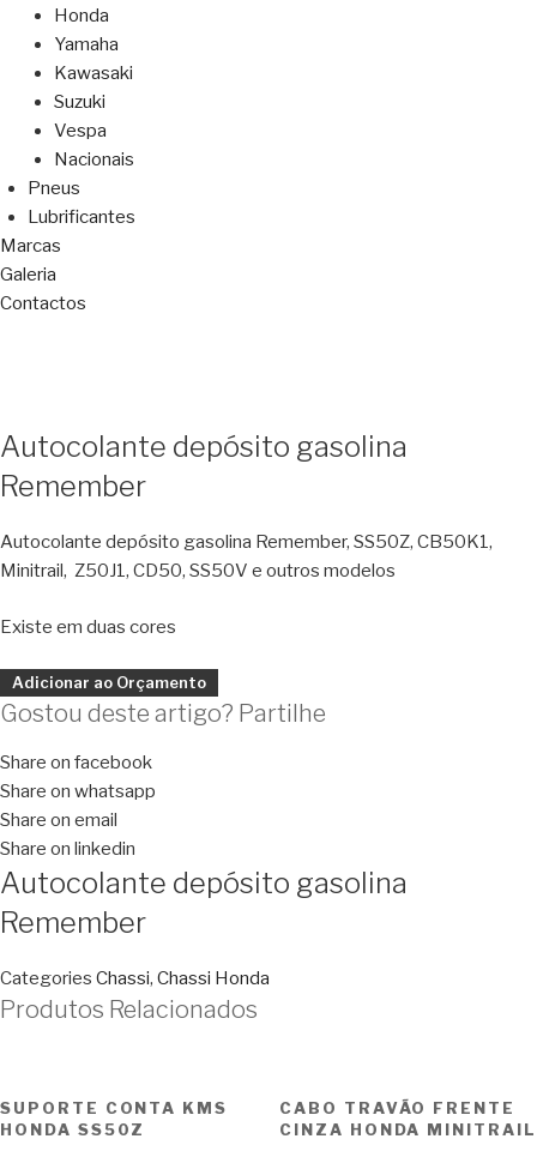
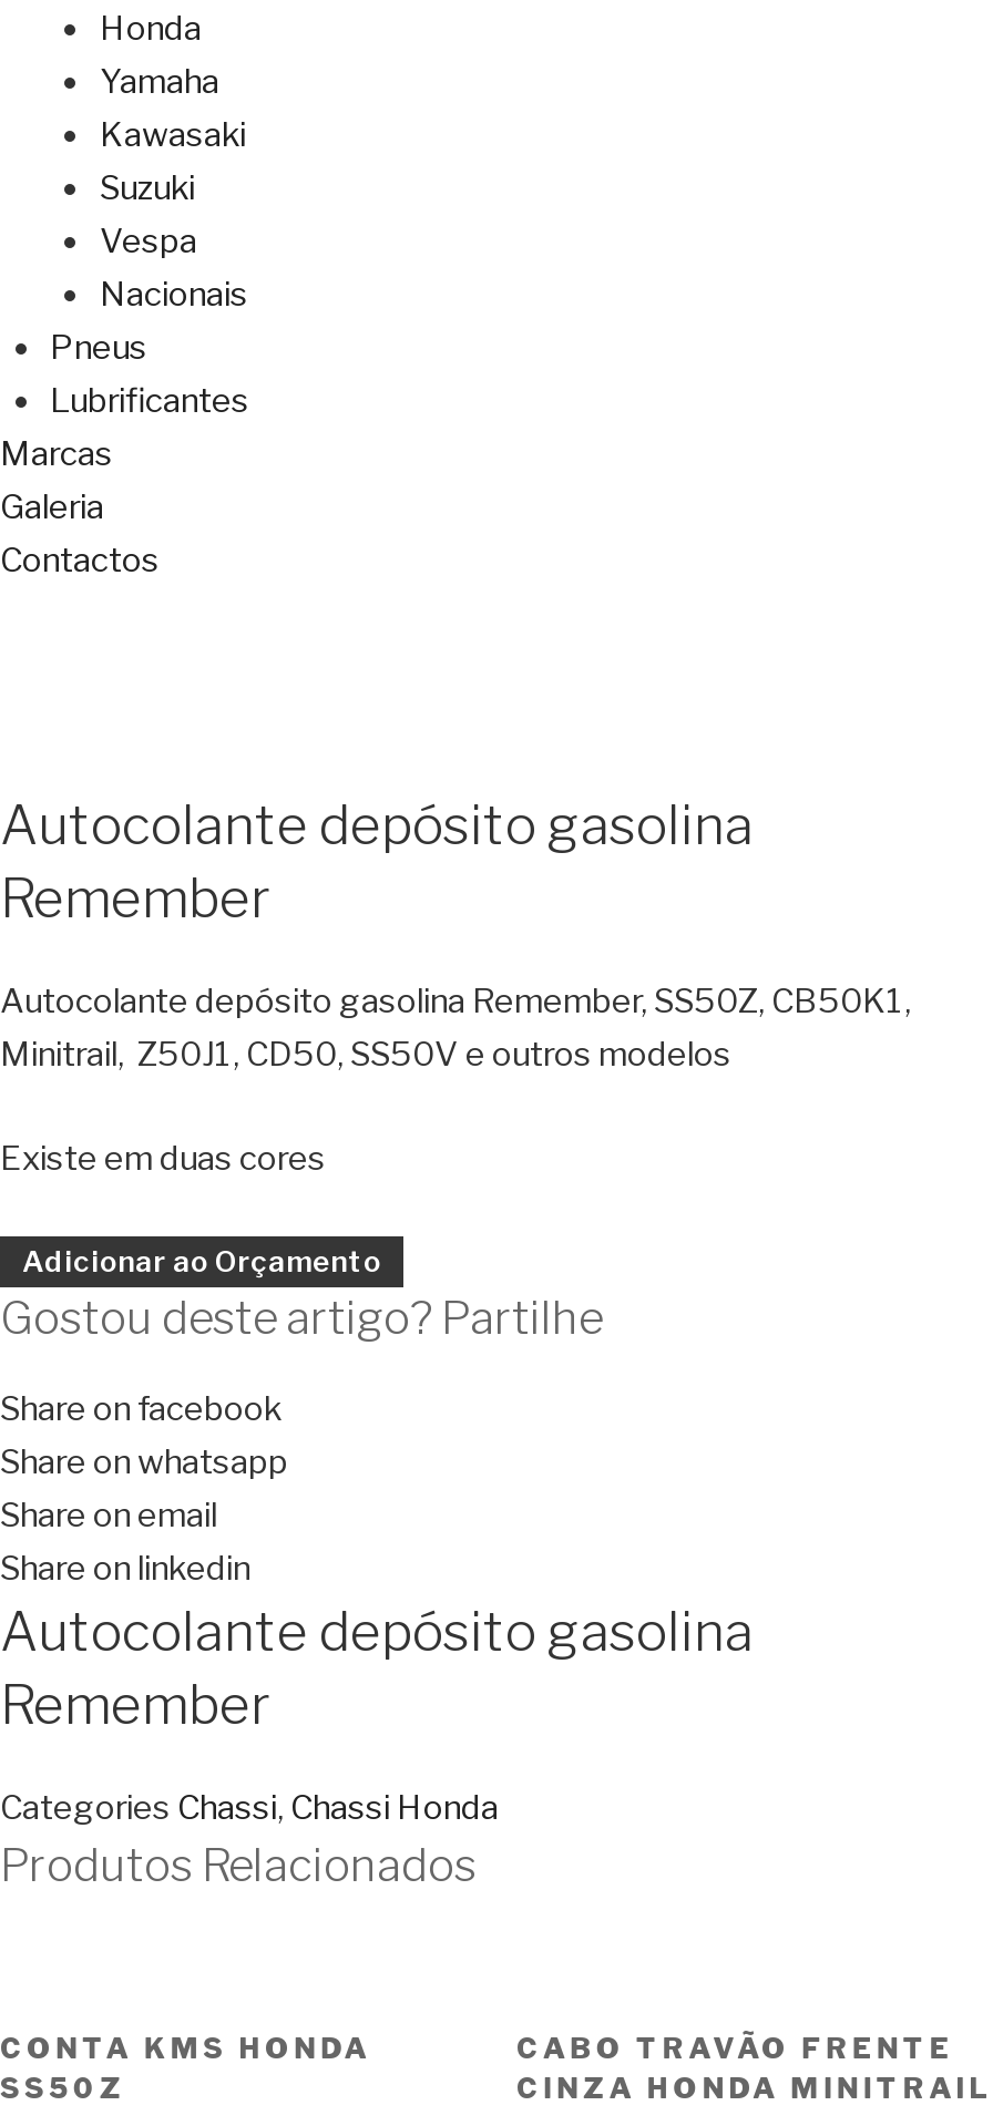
- SUPORTE CONTA KMS
- HONDA SS50Z
+ CONTA KMS HONDA
+ SS50Z
